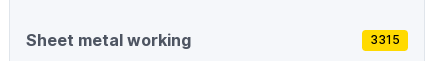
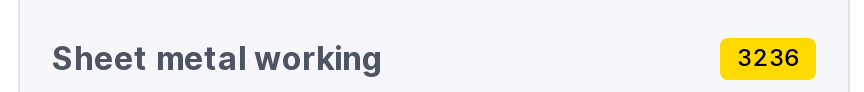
- 3315
+ 3236
